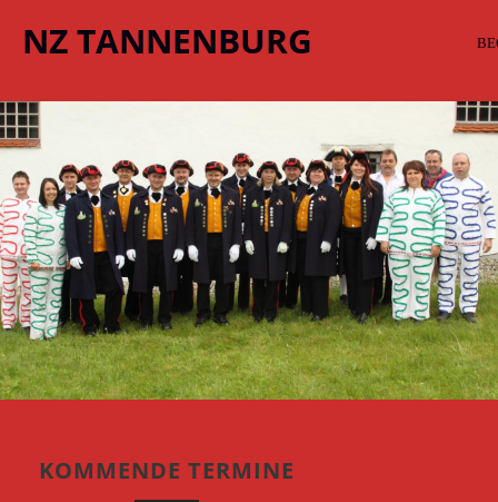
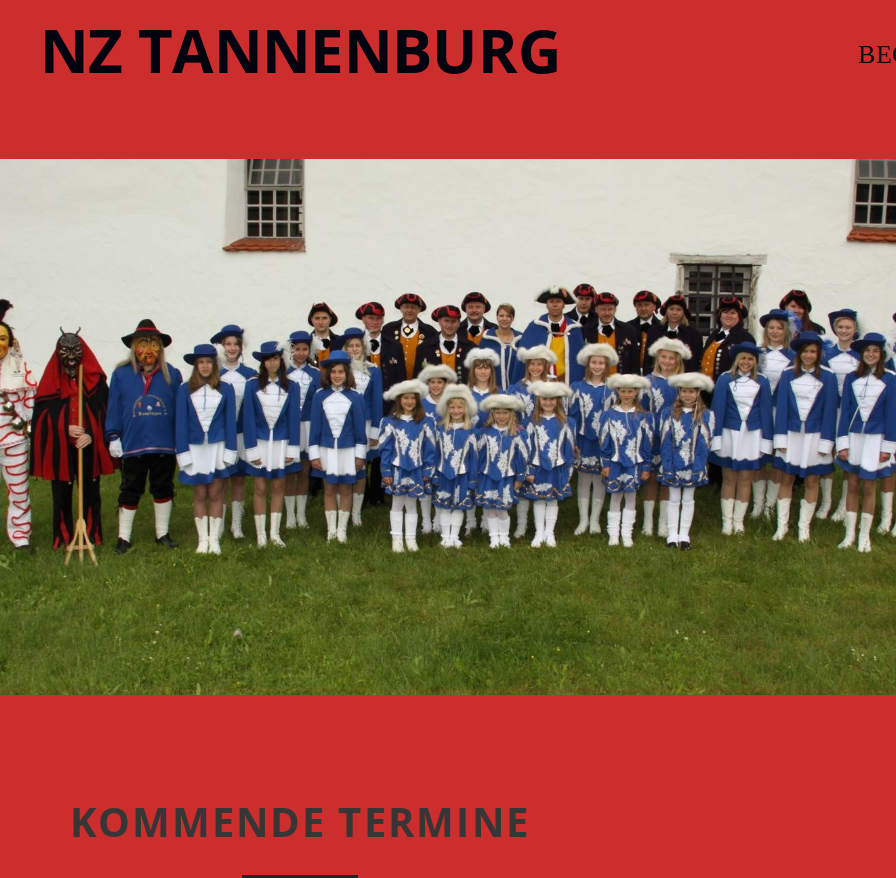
- [image]
+ [image]
